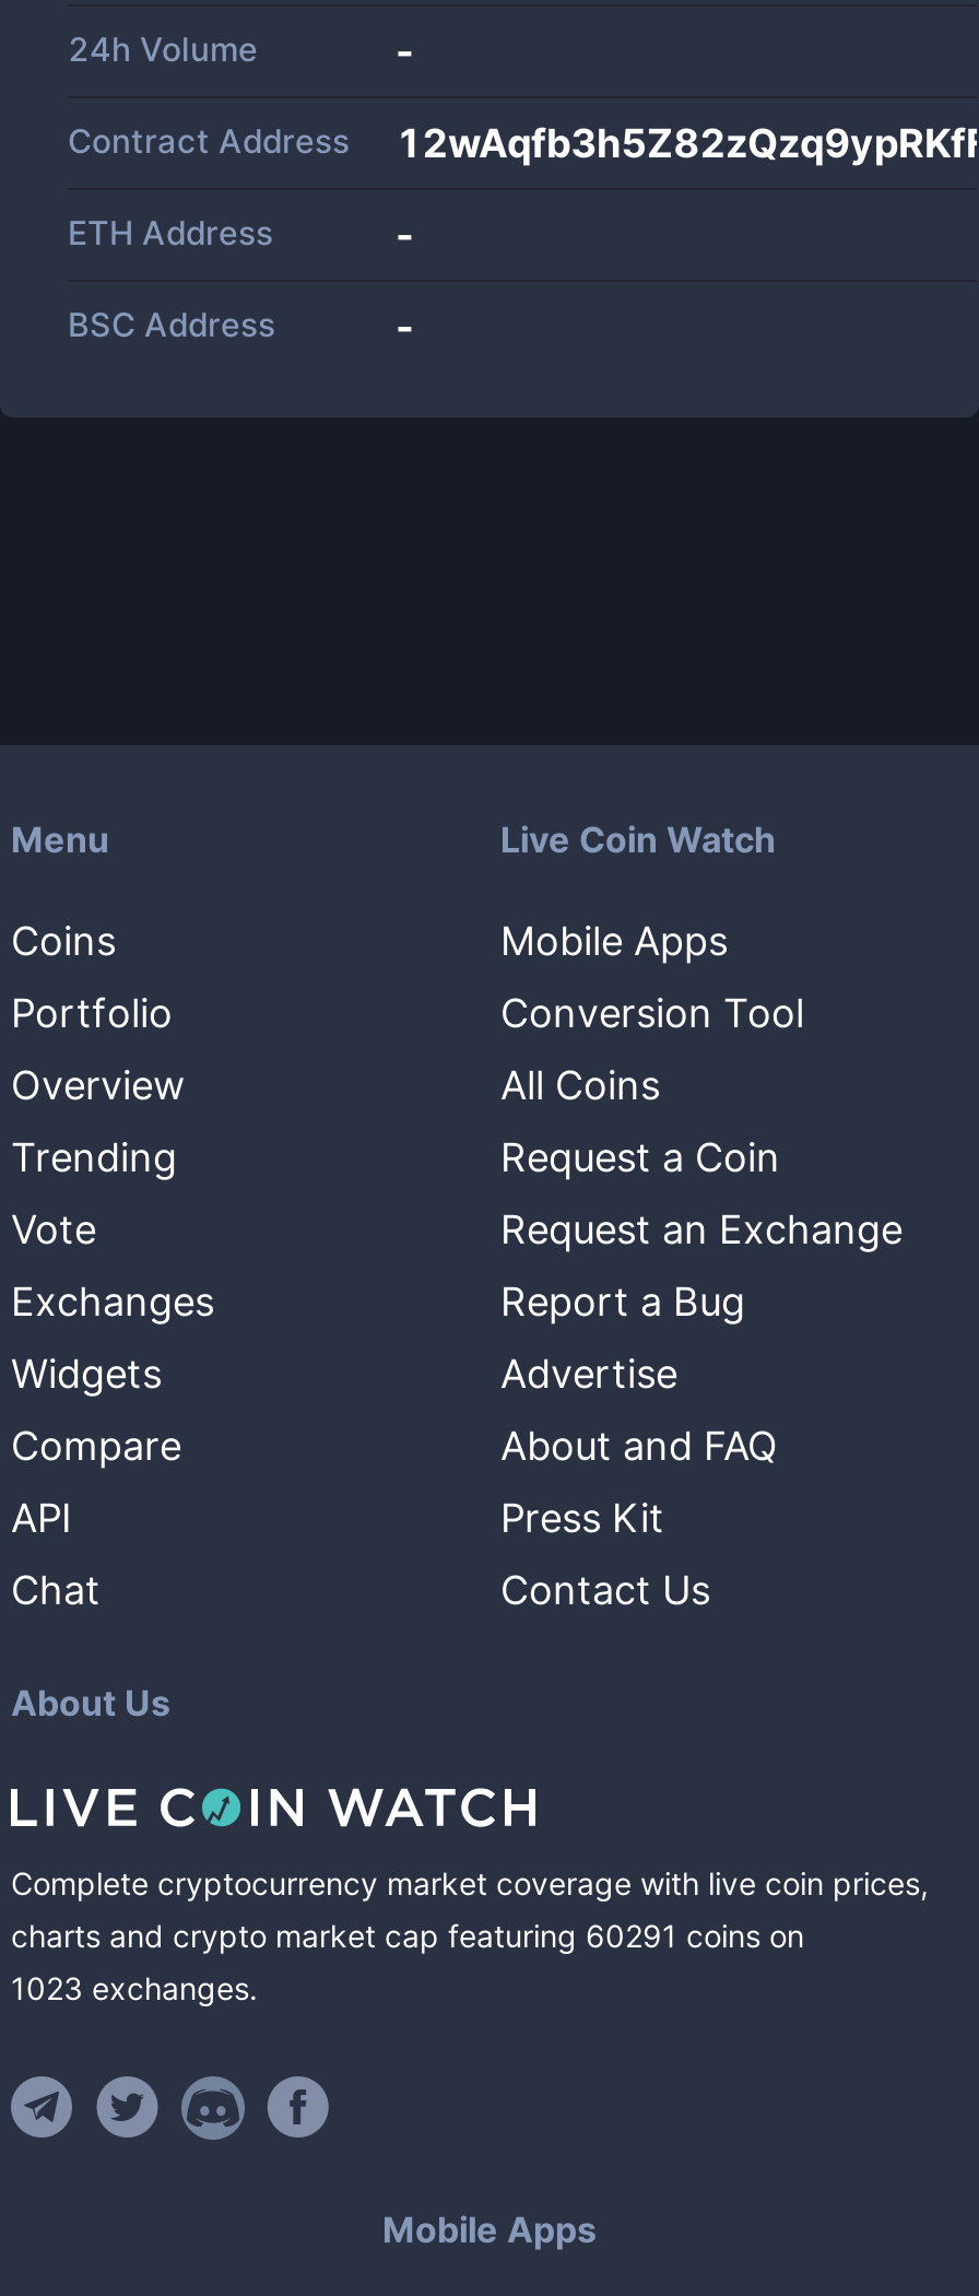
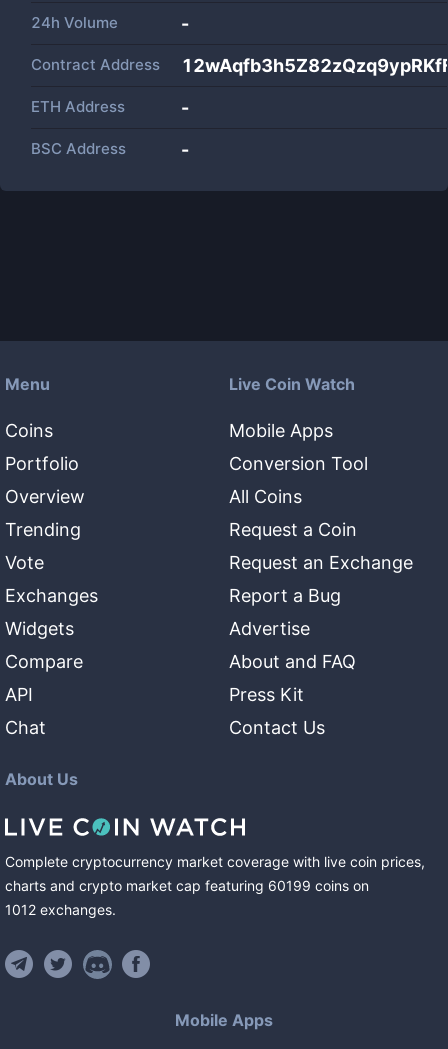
- charts and crypto market cap featuring 60291 coins on
+ charts and crypto market cap featuring 60199 coins on

- 1023 exchanges.
+ 1012 exchanges.
